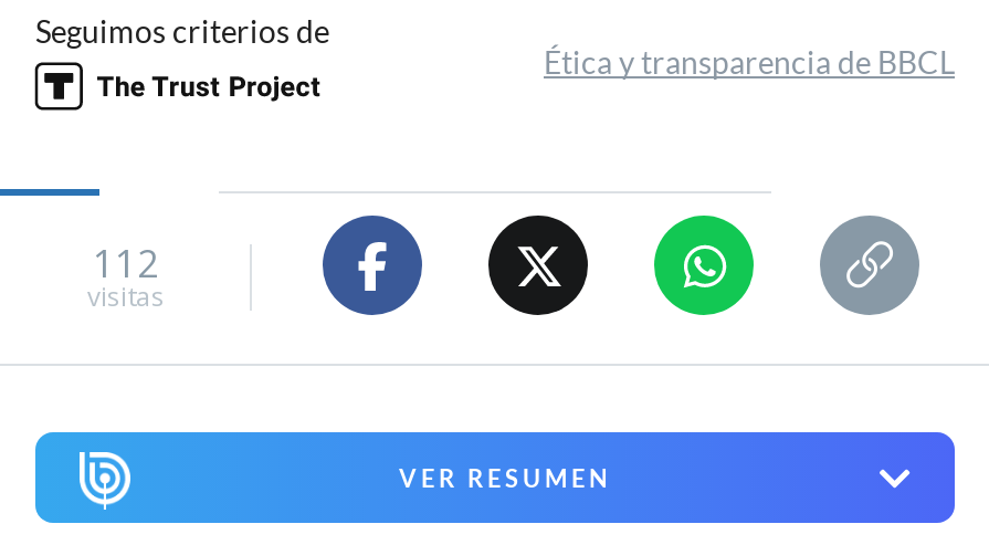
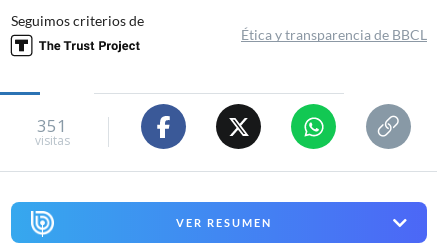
- 112
+ 351
